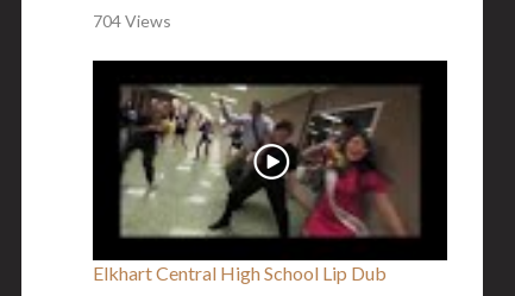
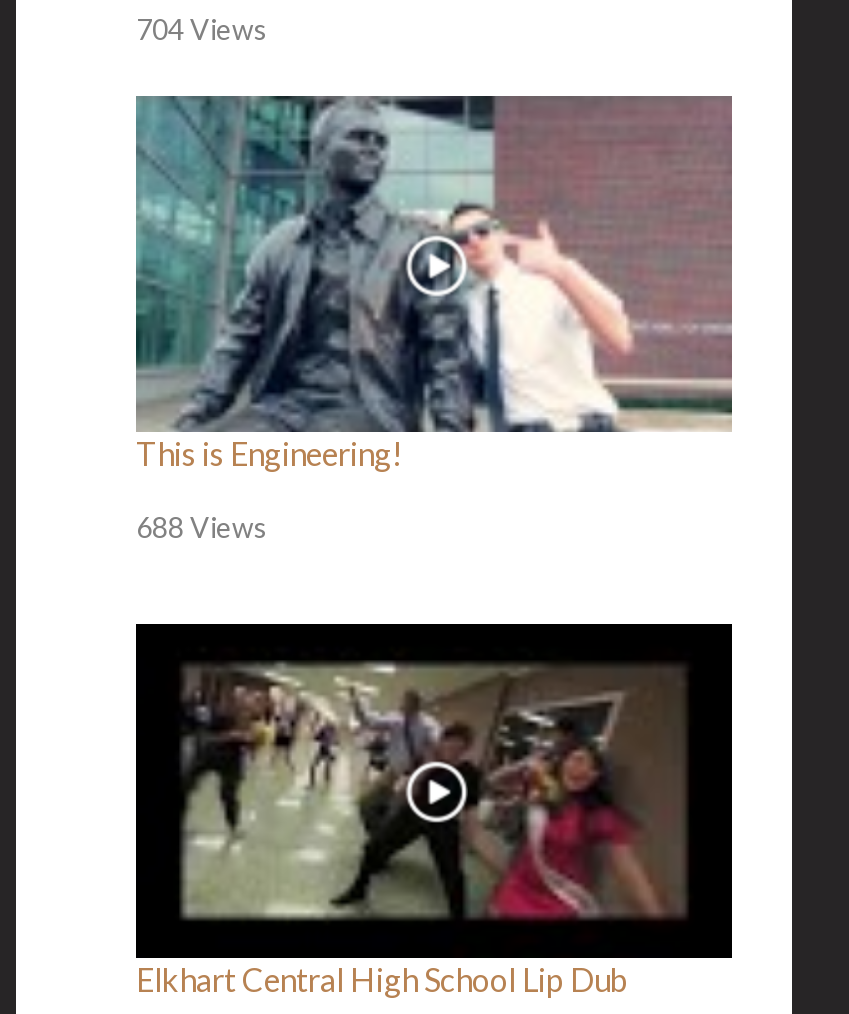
+ [image]
+ This is Engineering!
+ 688 Views
